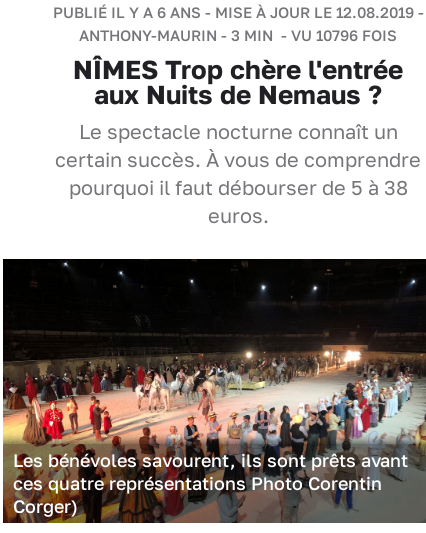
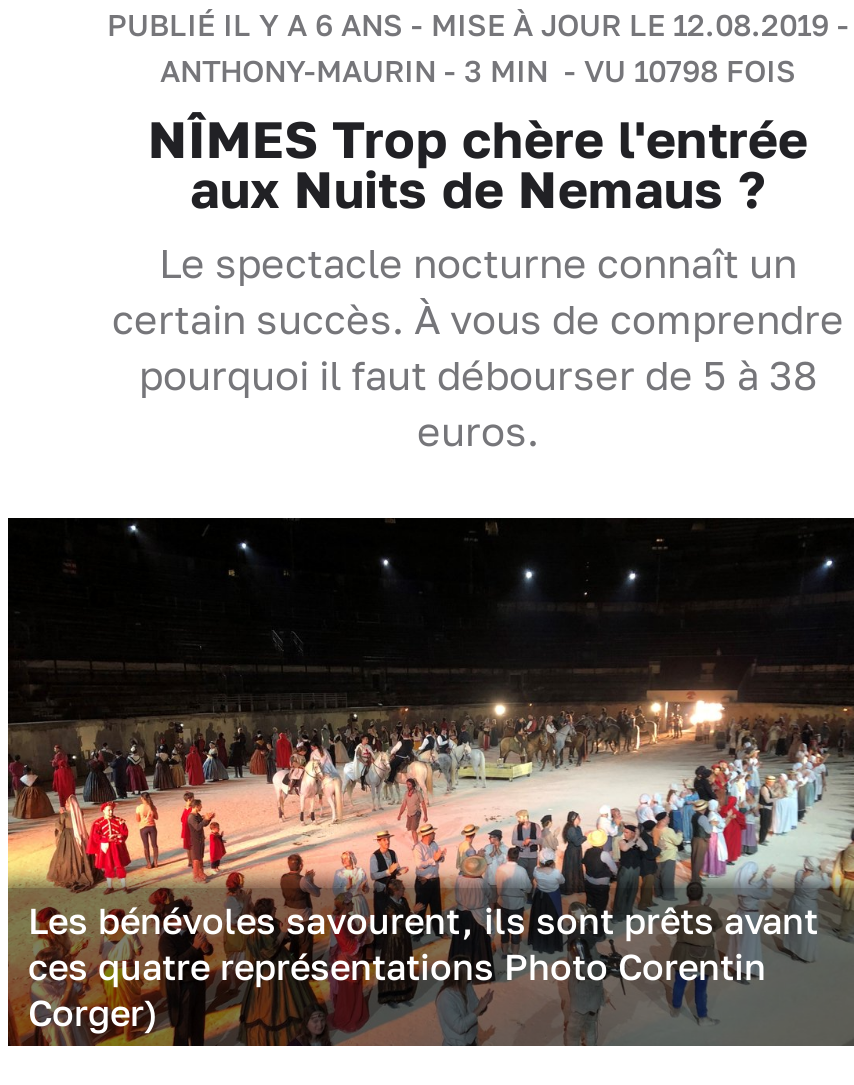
- ANTHONY-MAURIN - 3 MIN - VU 10796 FOIS
+ ANTHONY-MAURIN - 3 MIN - VU 10798 FOIS
